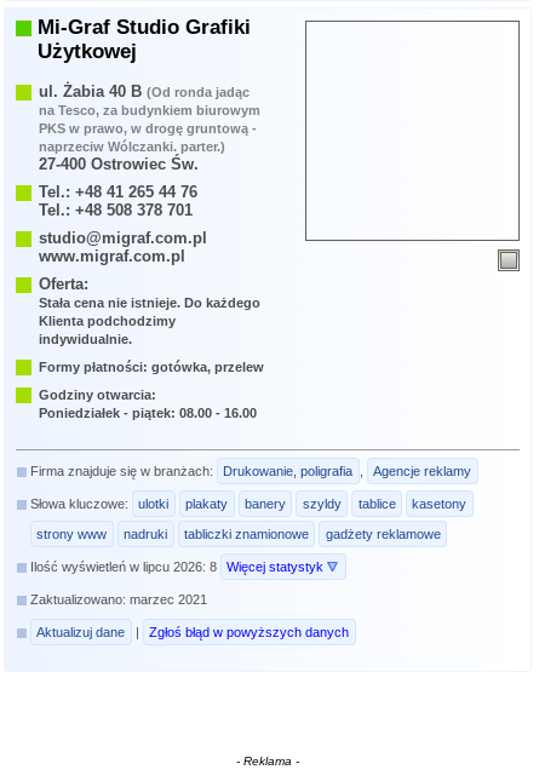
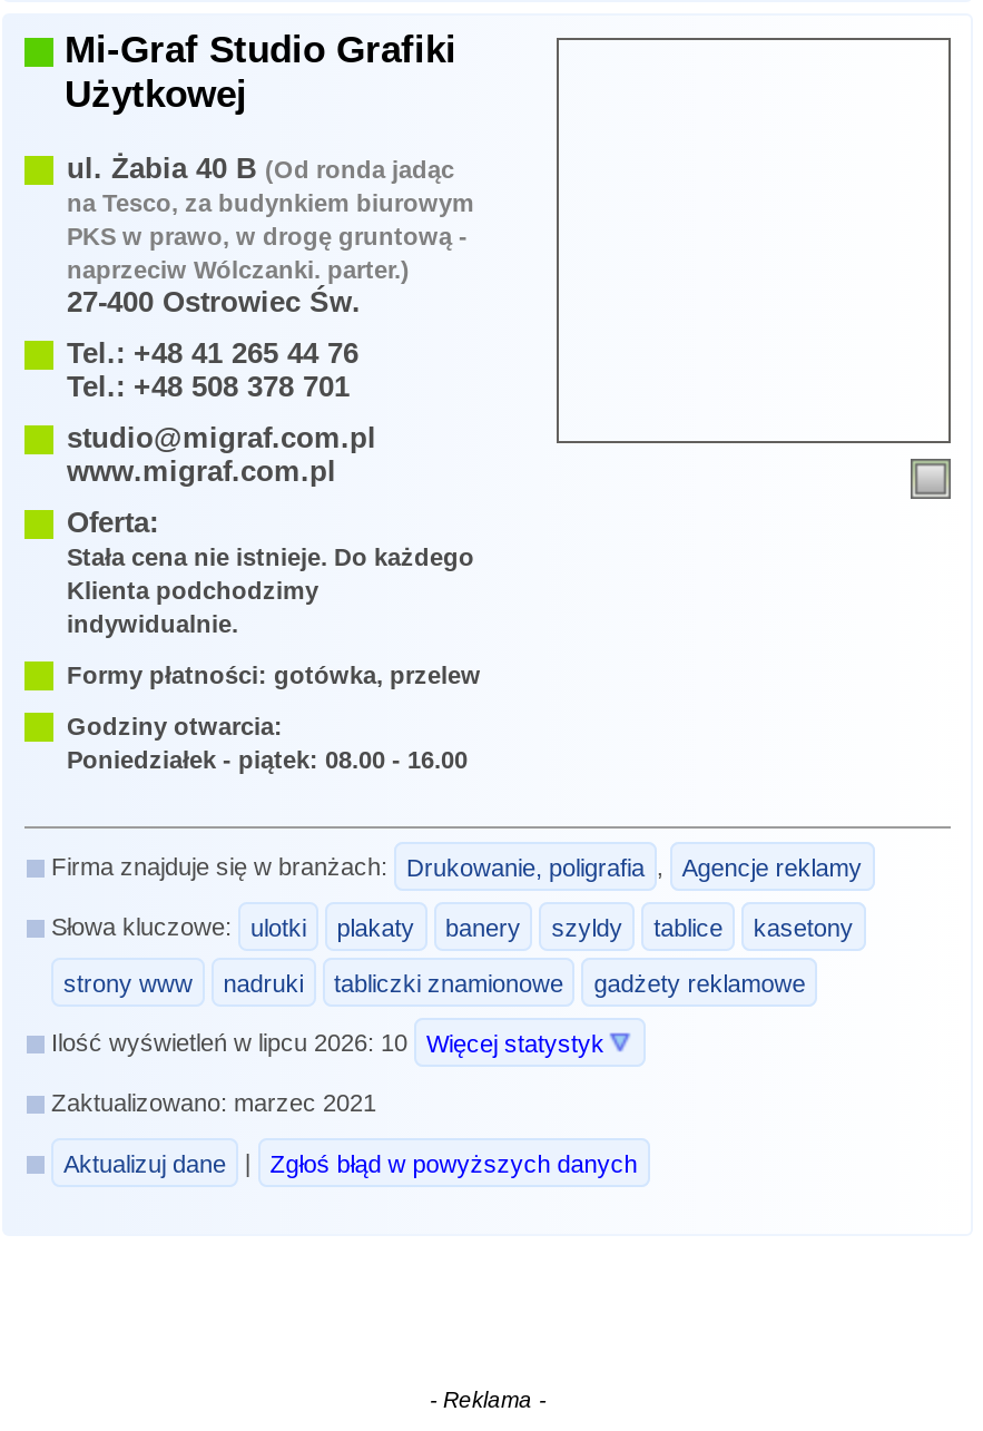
- Ilość wyświetleń w lipcu 2026: 8 Więcej statystyk
+ Ilość wyświetleń w lipcu 2026: 10 Więcej statystyk
